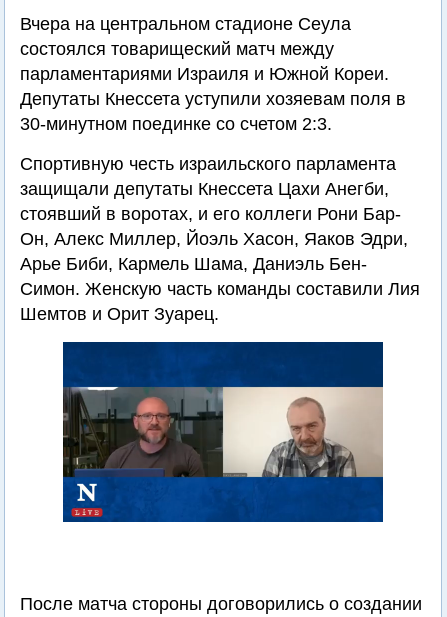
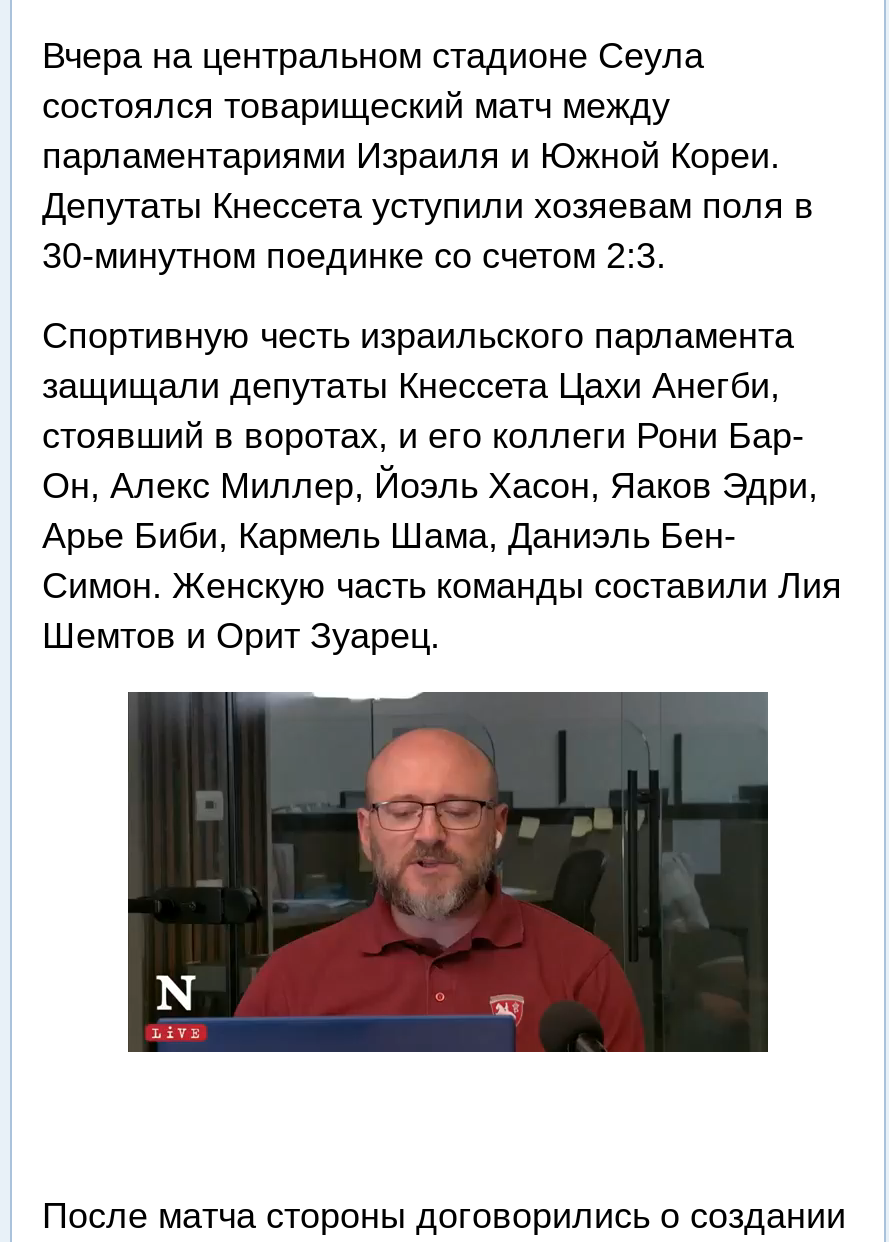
- [image]
+ [image]
